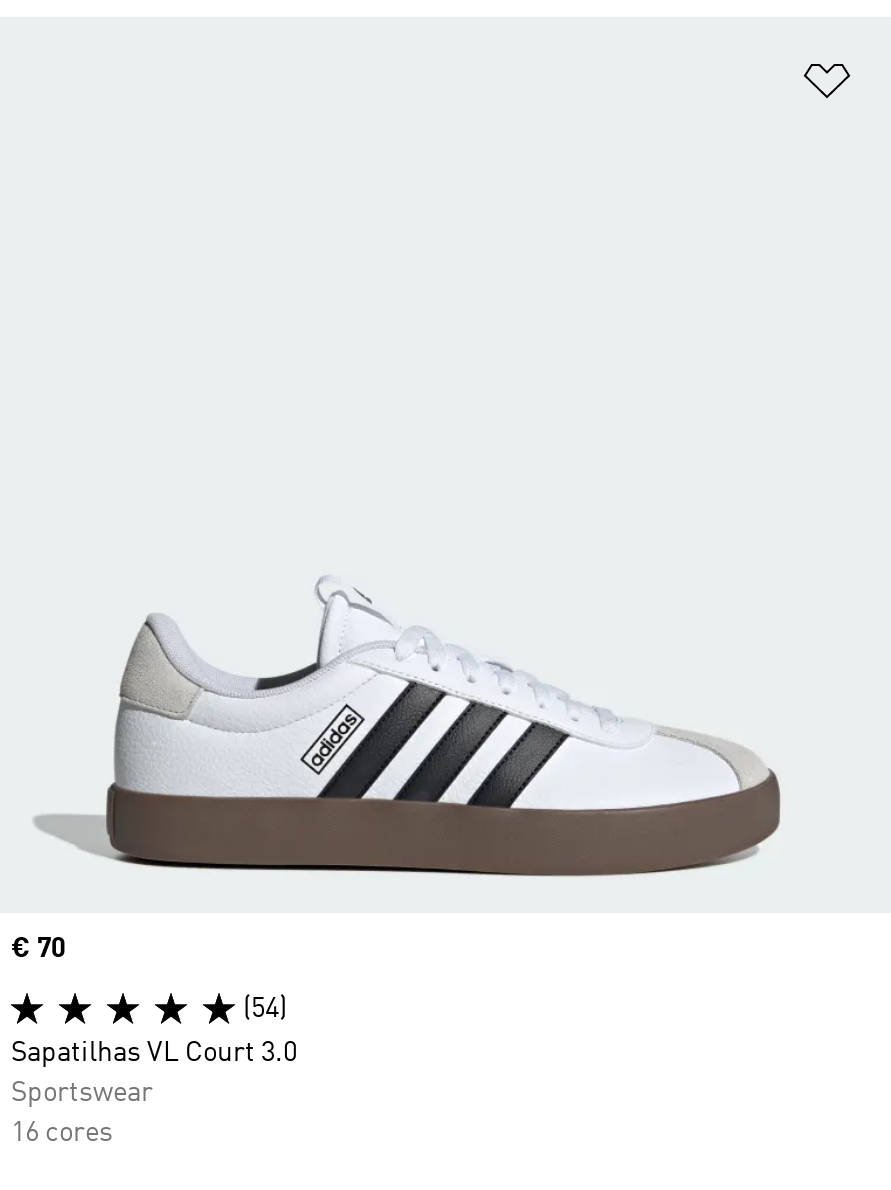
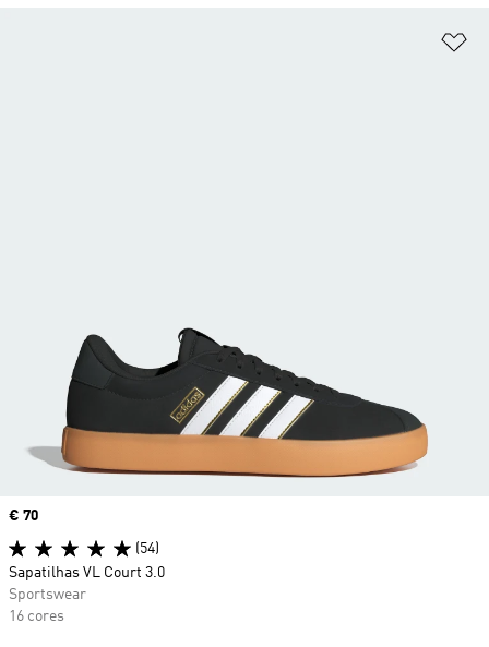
- [image]
+ [image]
